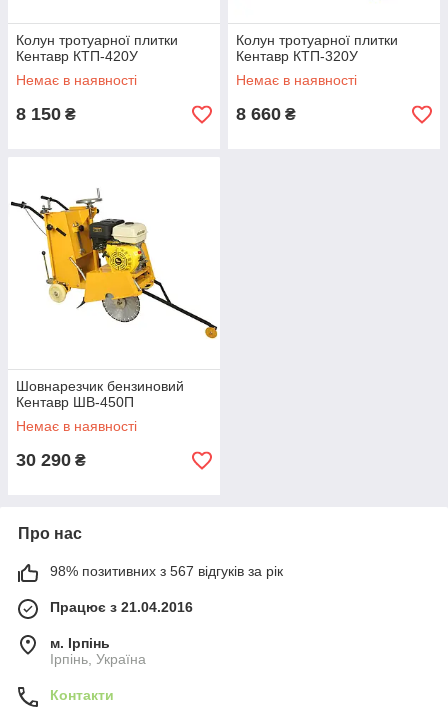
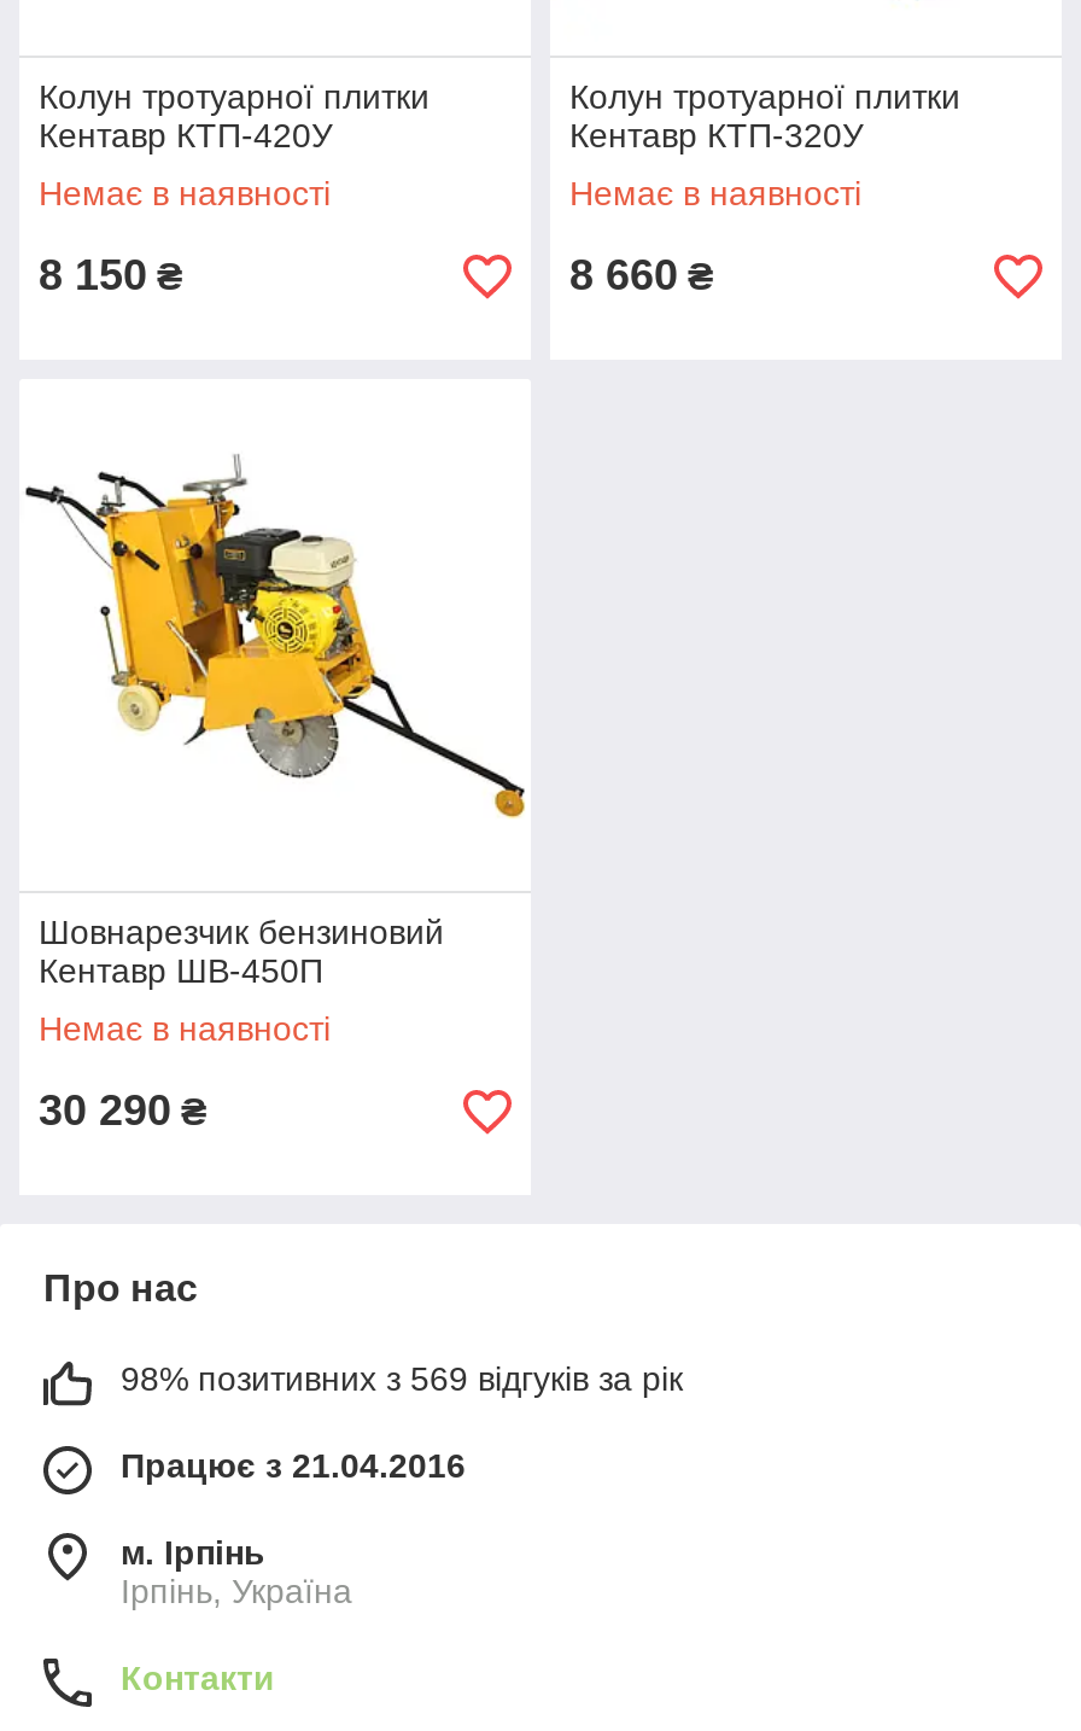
- 98% позитивних з 567 відгуків за рік
+ 98% позитивних з 569 відгуків за рік
